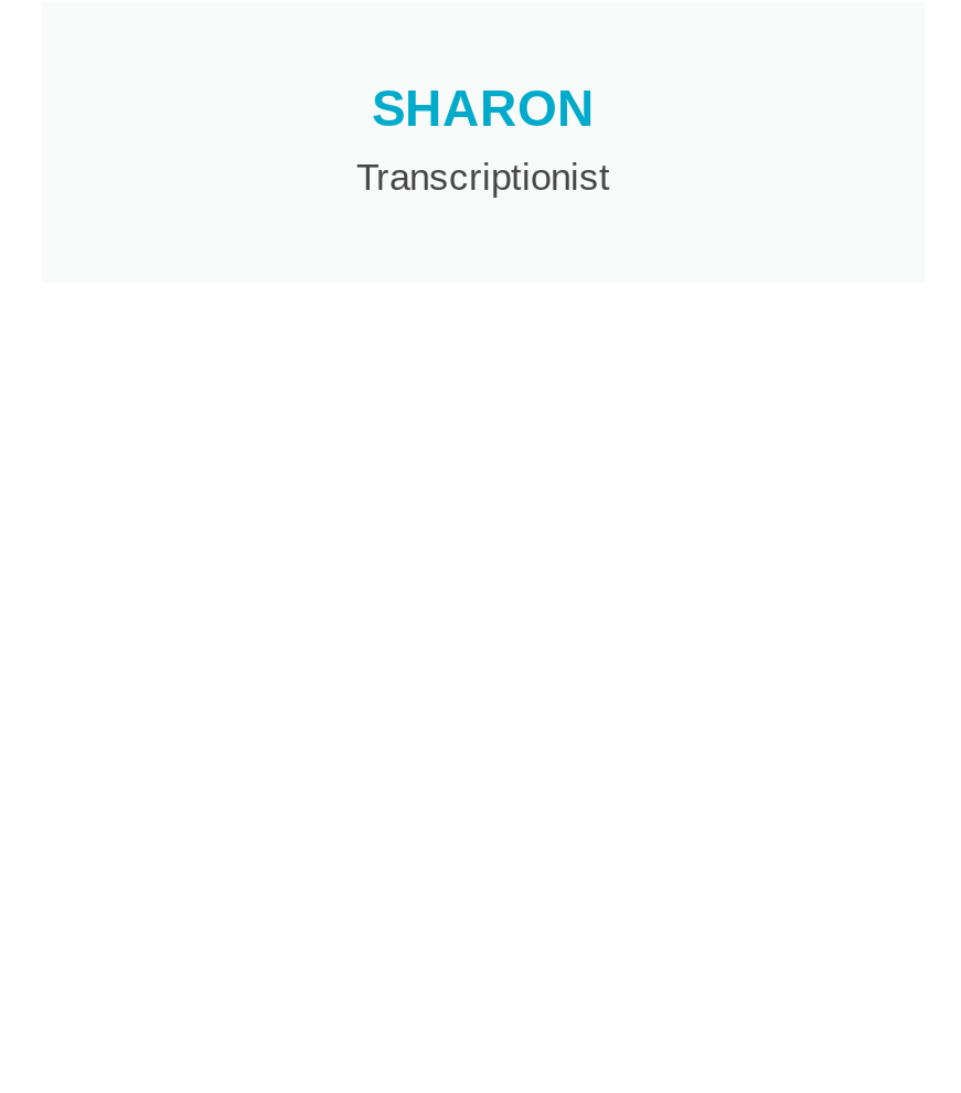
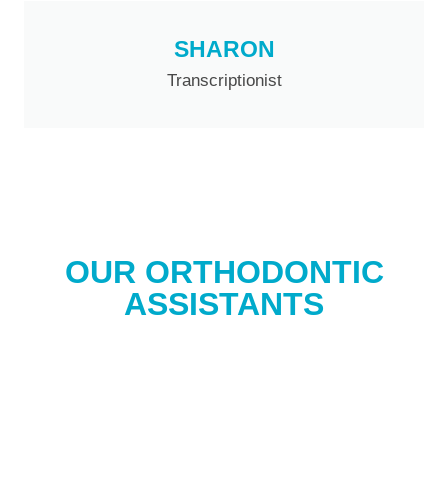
+ OUR ORTHODONTIC
+ ASSISTANTS
